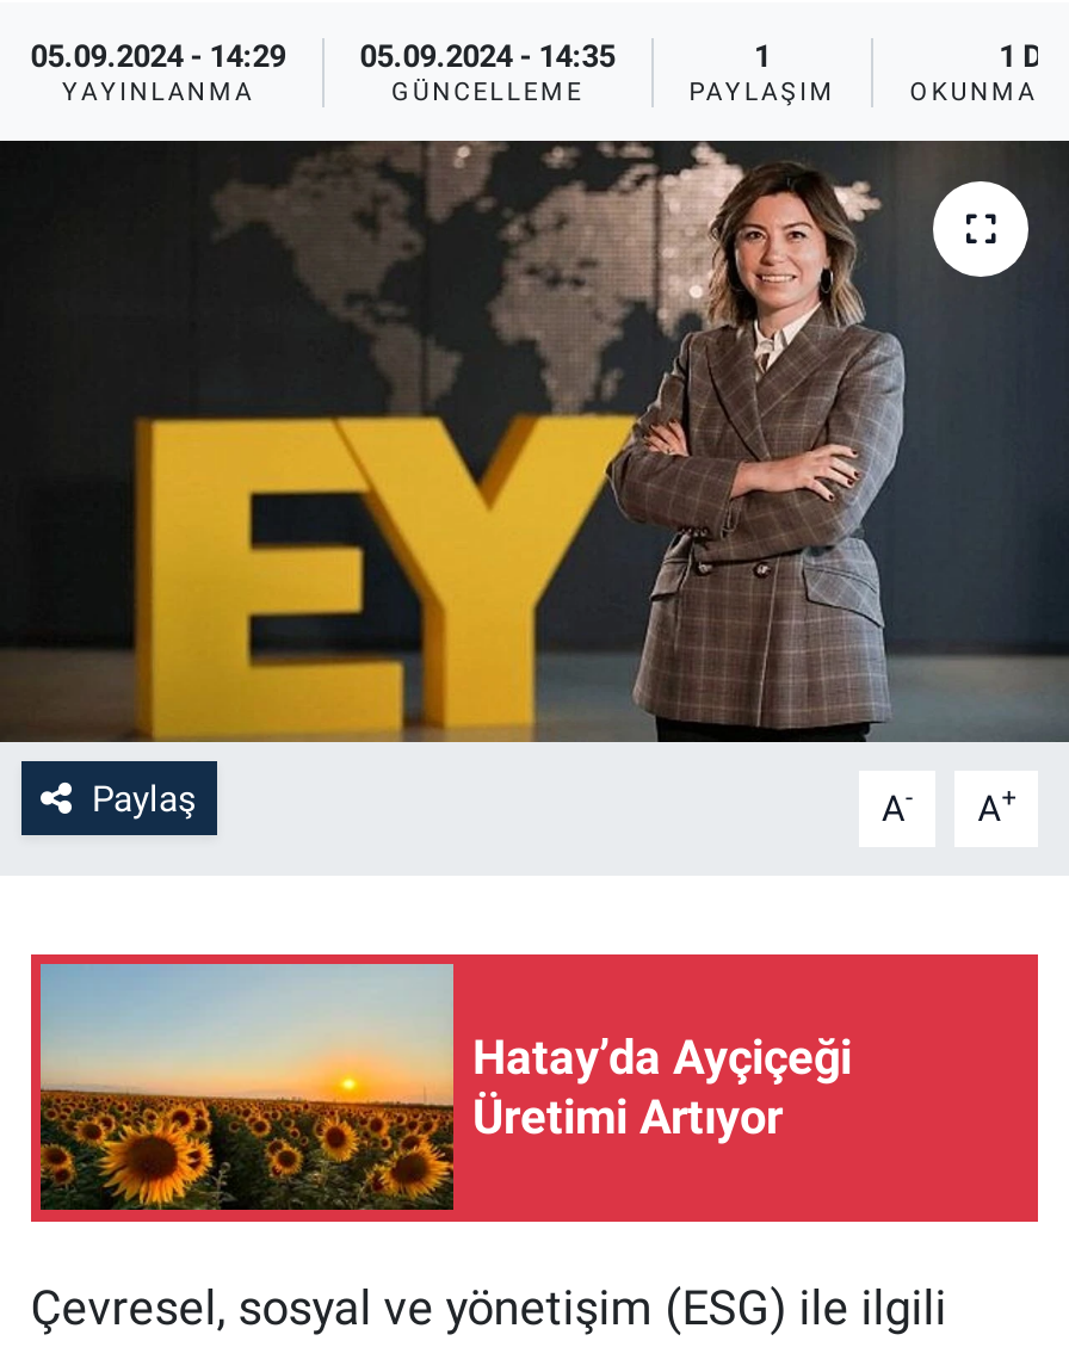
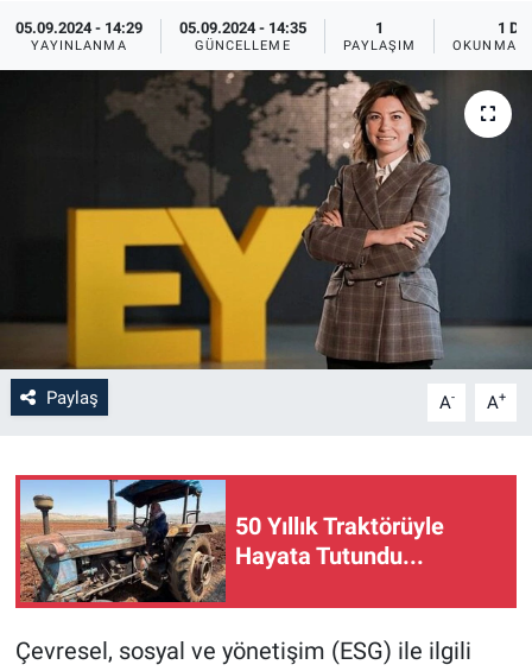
- [image]
- Hatay’da Ayçiçeği
- Üretimi Artıyor
+ [image]
+ 50 Yıllık Traktörüyle
+ Hayata Tutundu...
